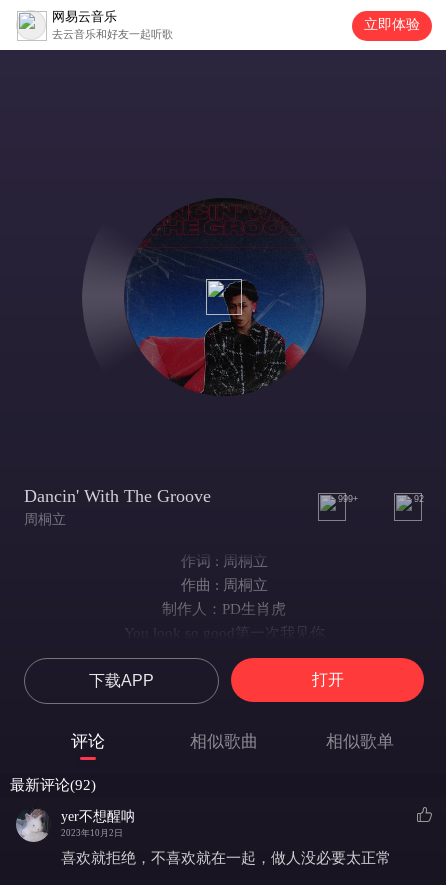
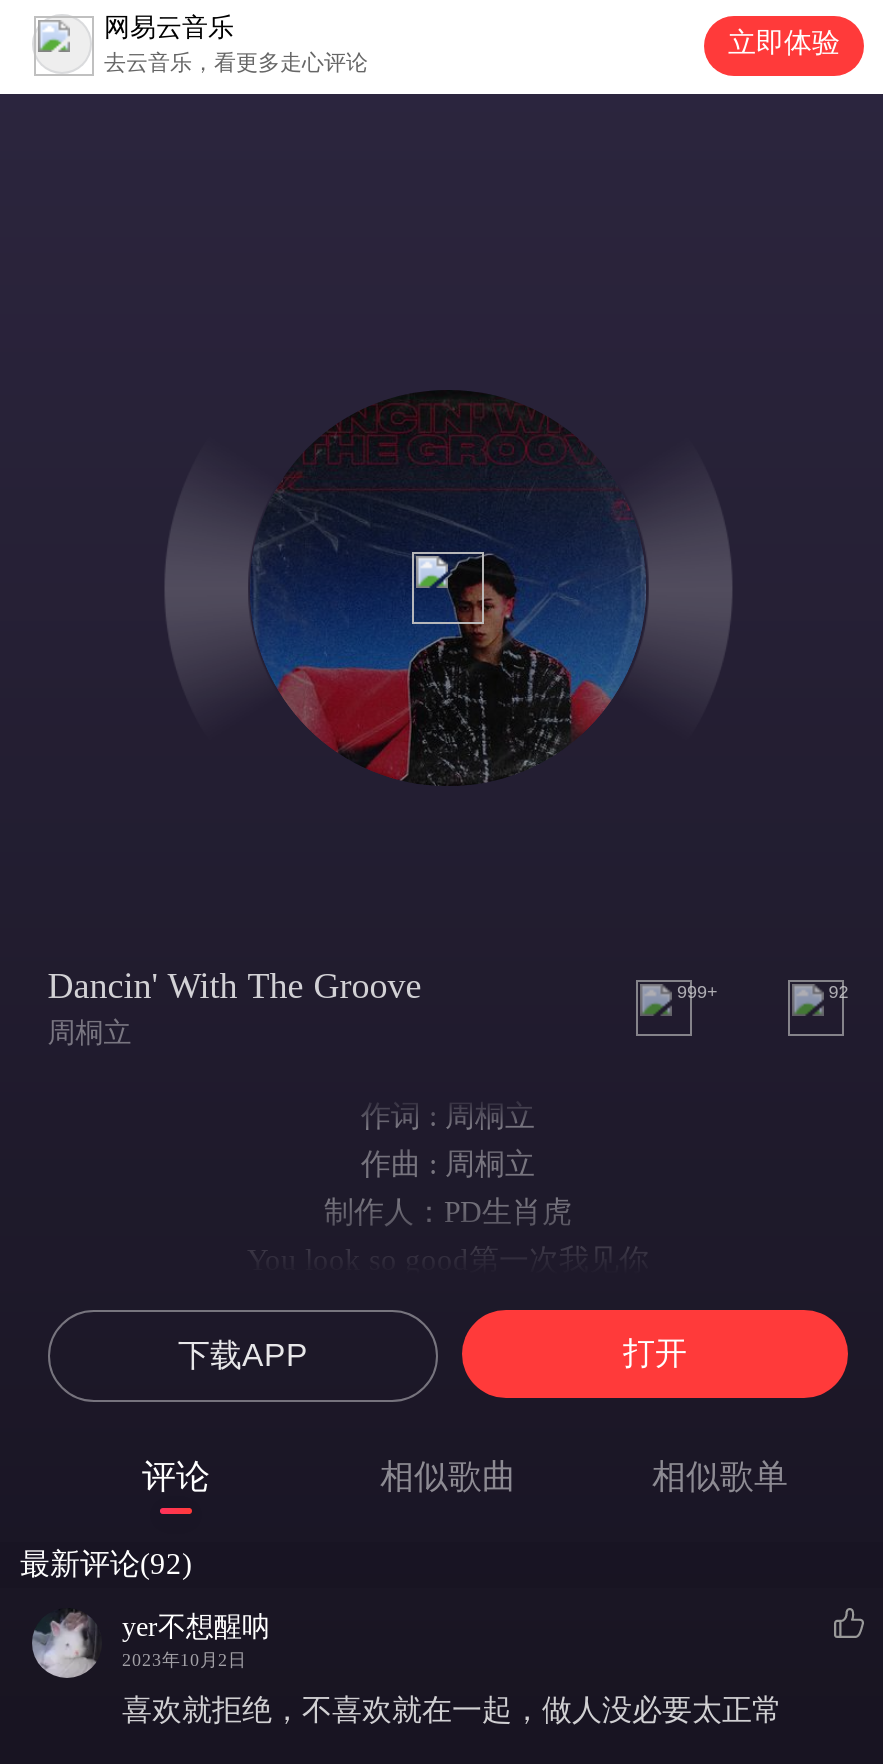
- 去云音乐和好友一起听歌
+ 去云音乐，看更多走心评论
